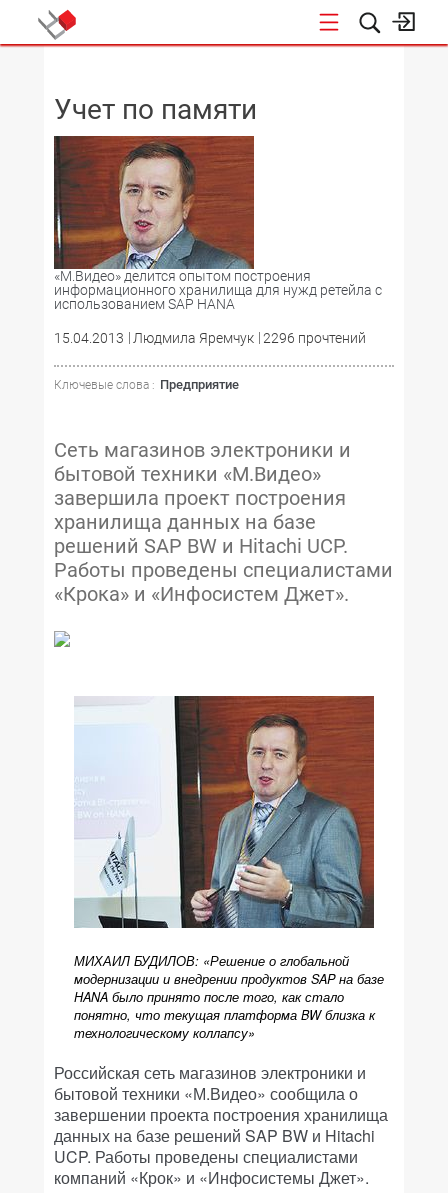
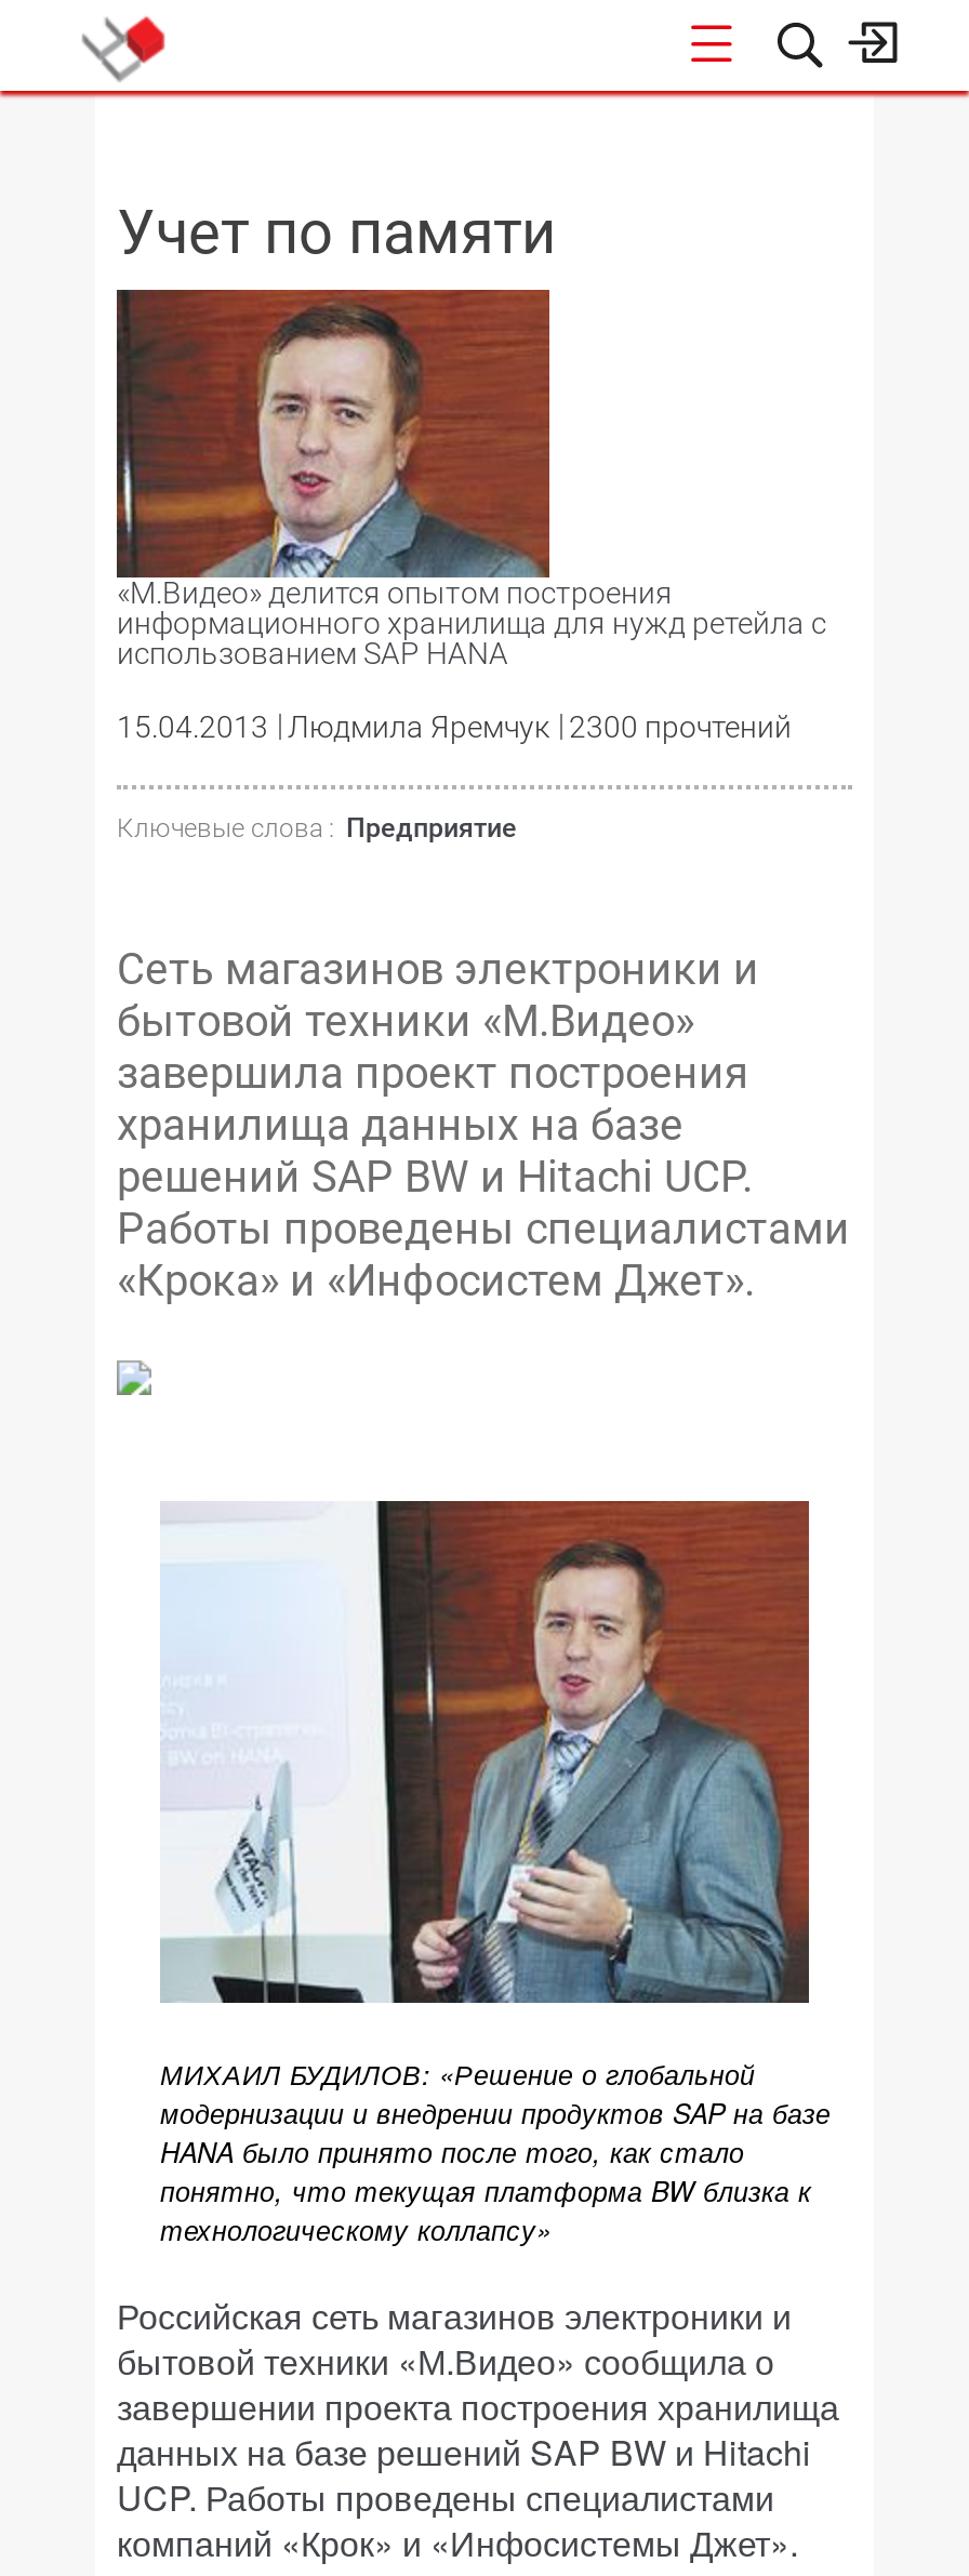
- 15.04.2013 Людмила Яремчук 2296 прочтений
+ 15.04.2013 Людмила Яремчук 2300 прочтений
